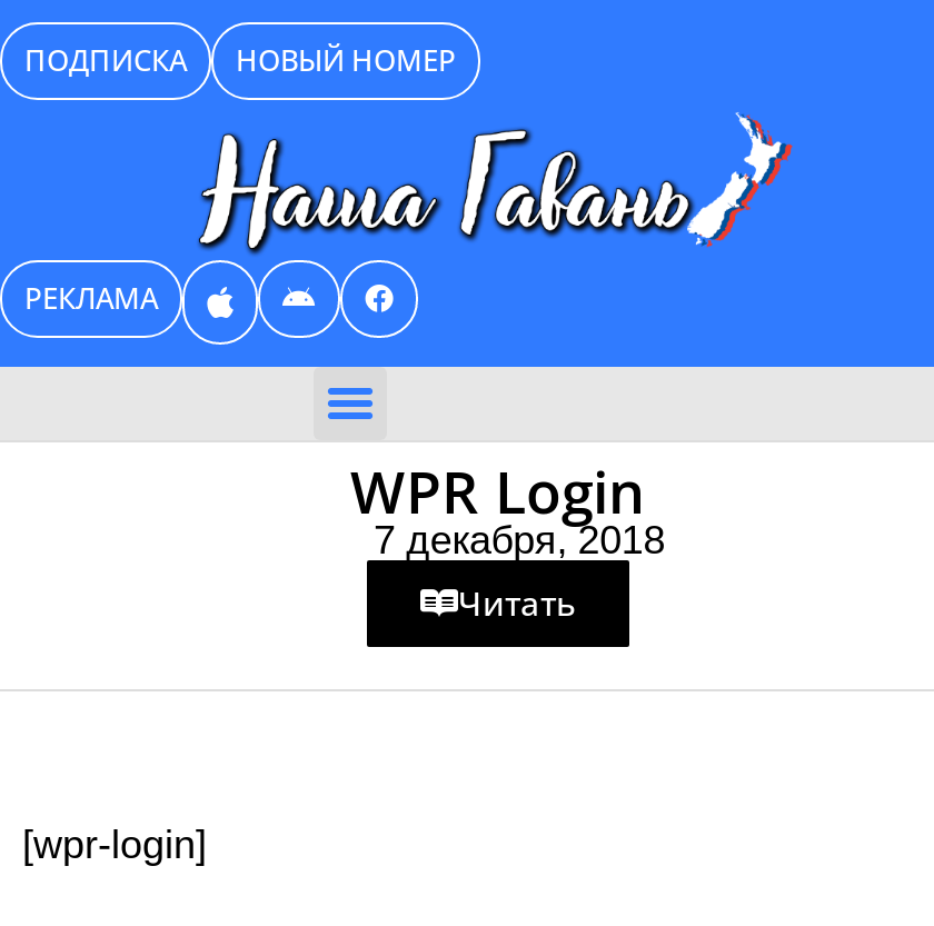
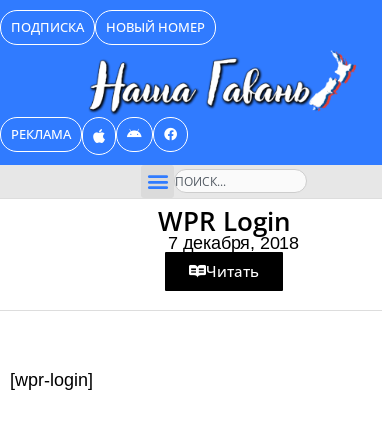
+ Поиск
